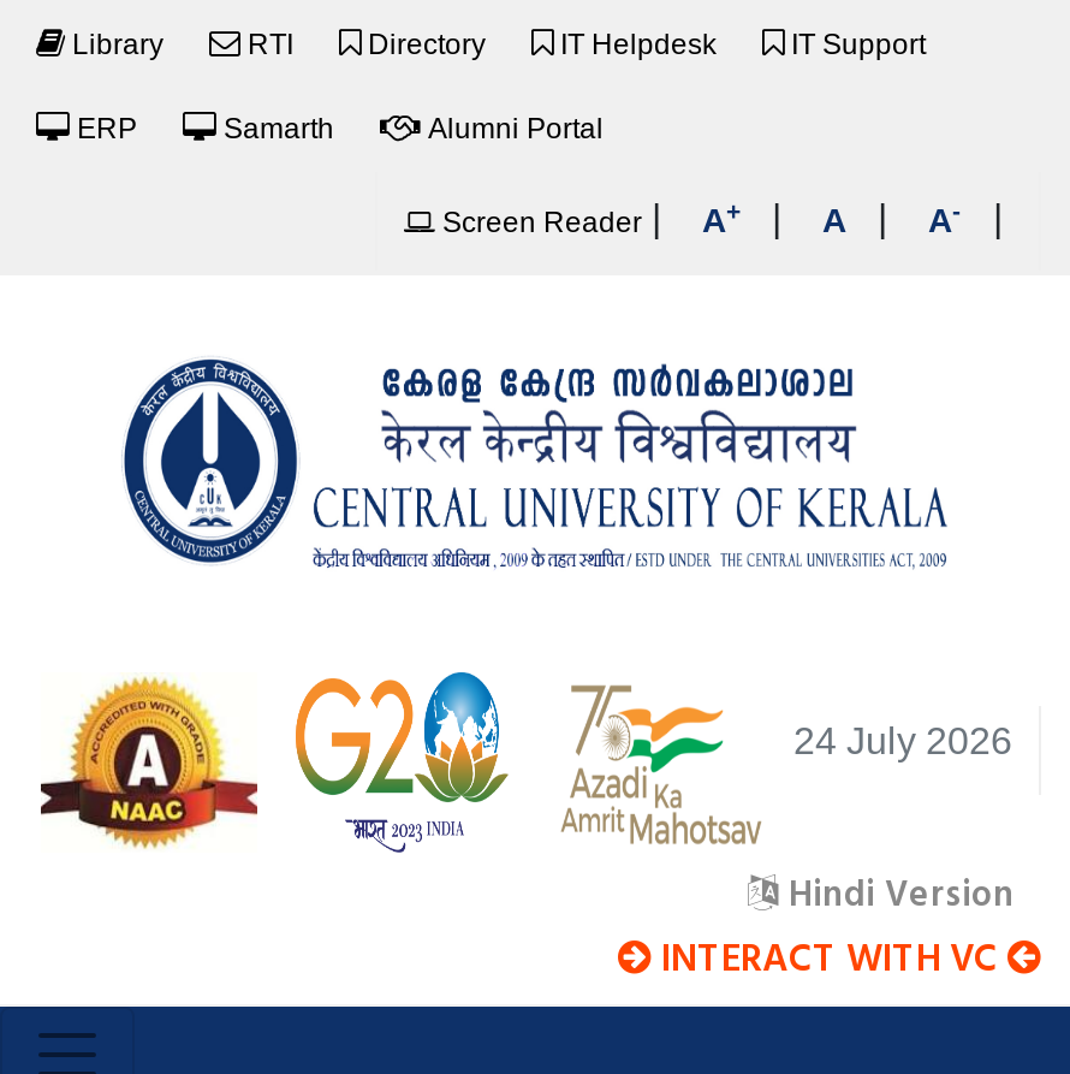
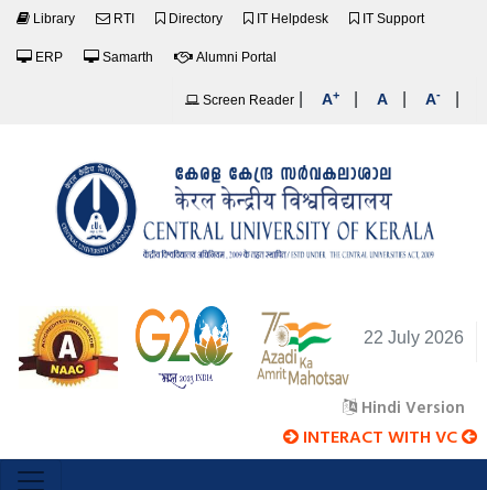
- 24 July 2026
+ 22 July 2026
